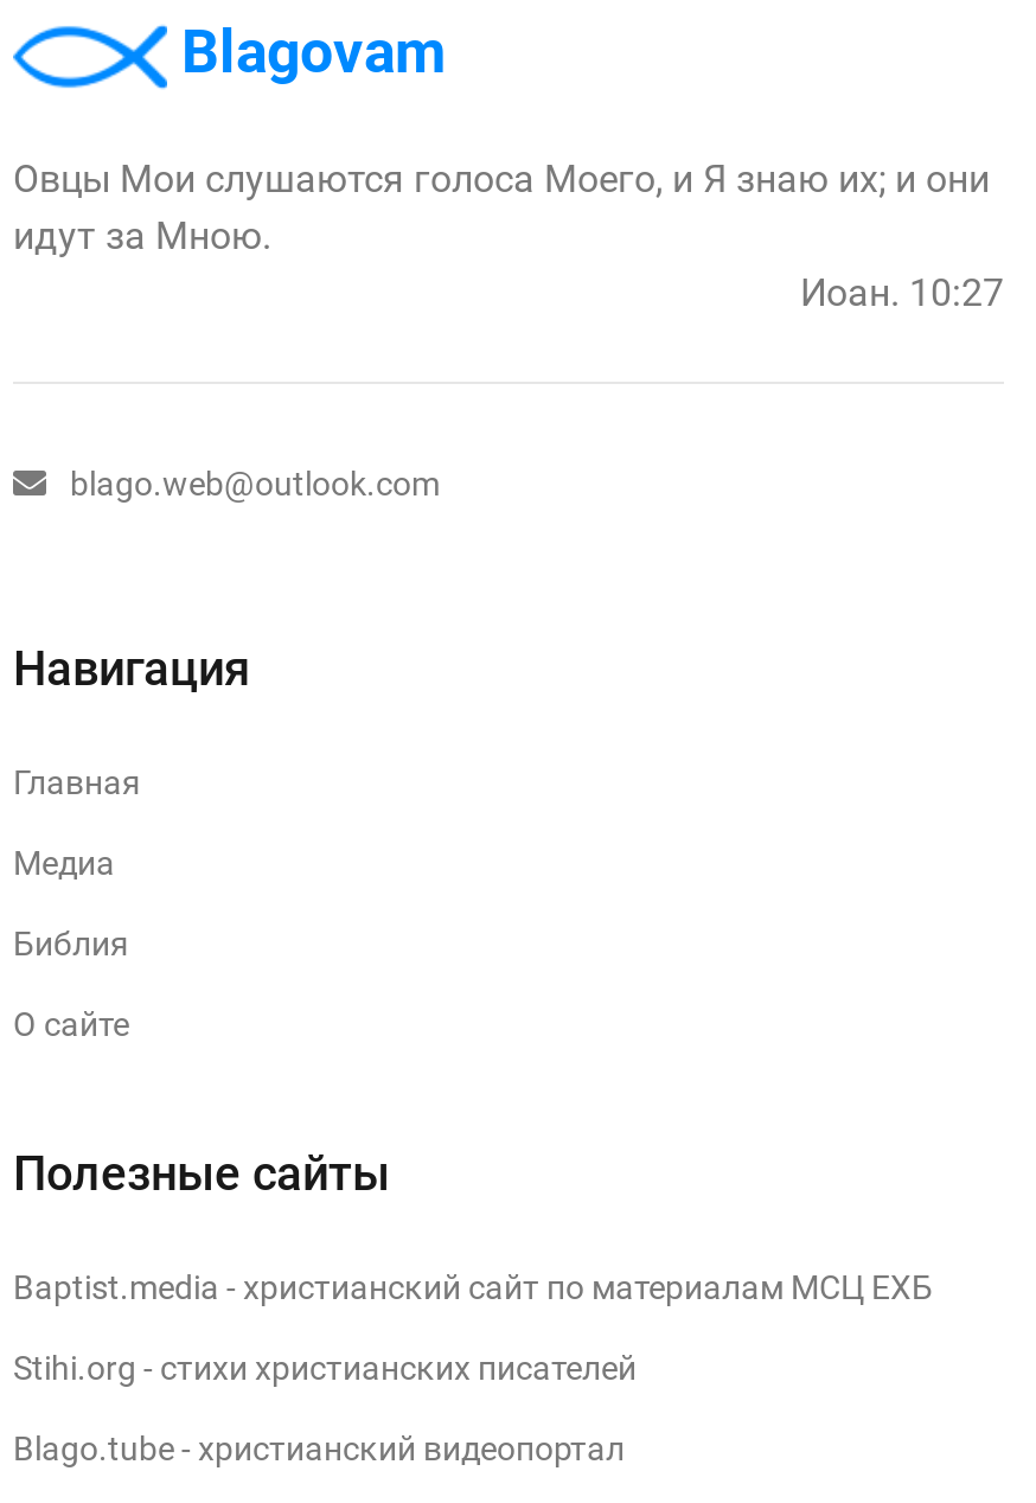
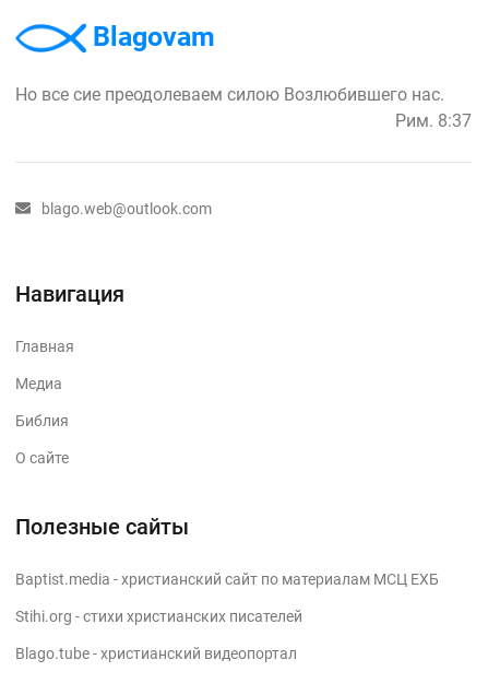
- Овцы Мои слушаются голоса Моего, и Я знаю их; и они
- идут за Мною.
- Иоан. 10:27
+ Но все сие преодолеваем силою Возлюбившего нас.
+ Рим. 8:37
